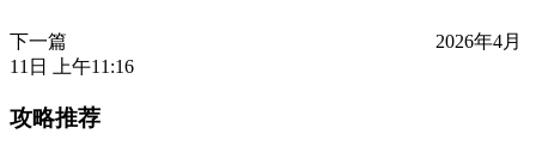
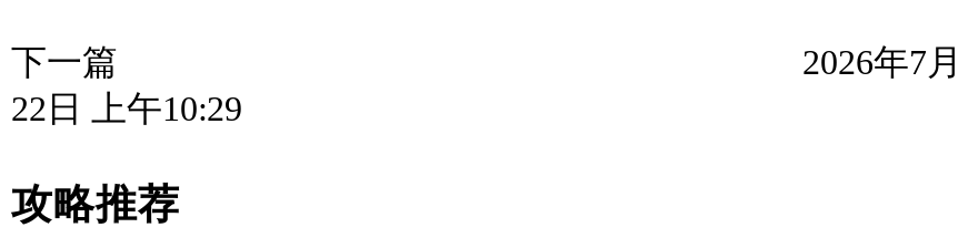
- 2026年4月
+ 2026年7月

- 11日 上午11:16
+ 22日 上午10:29
